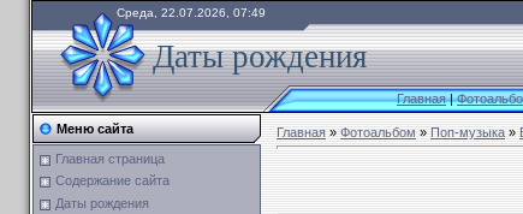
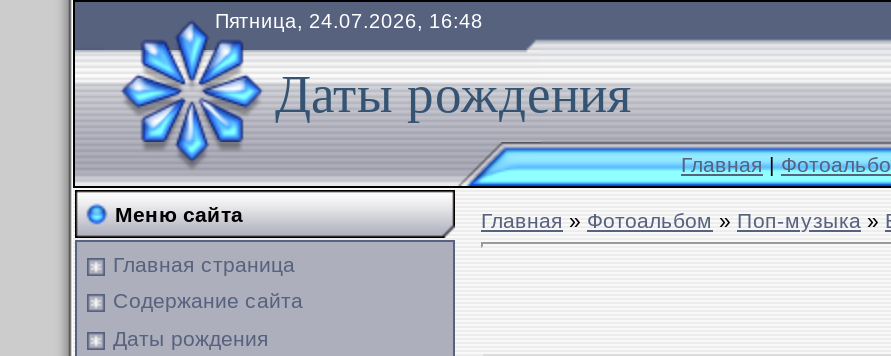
- Среда, 22.07.2026, 07:49
+ Пятница, 24.07.2026, 16:48
